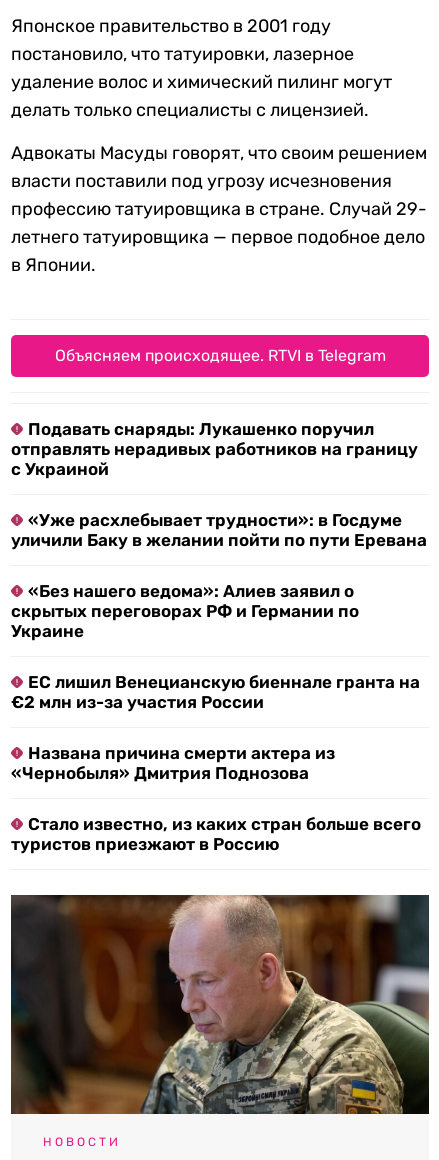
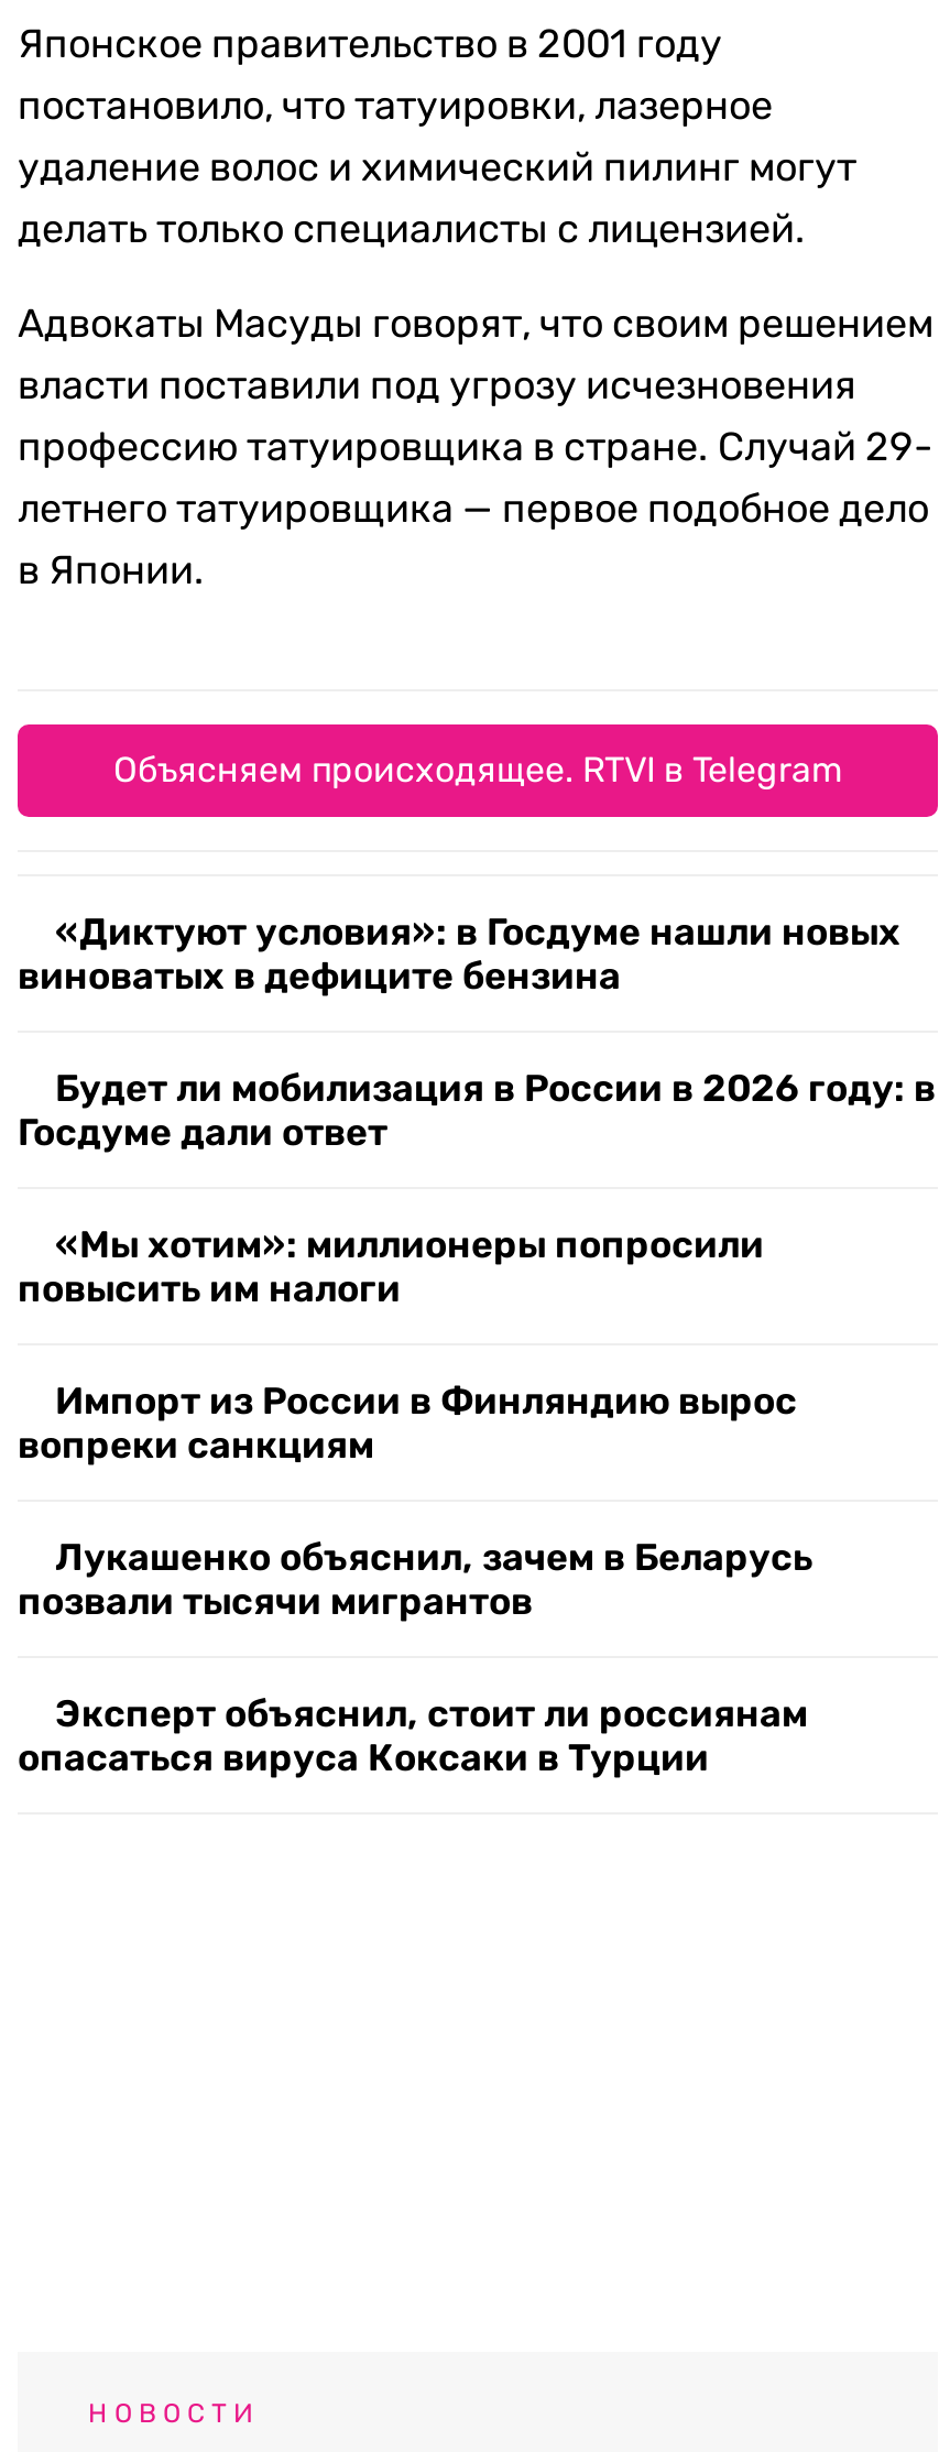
- Подавать снаряды: Лукашенко поручил
- отправлять нерадивых работников на границу
- с Украиной
+ «Диктуют условия»: в Госдуме нашли новых
+ виноватых в дефиците бензина

- «Уже расхлебывает трудности»: в Госдуме
- уличили Баку в желании пойти по пути Еревана
+ Будет ли мобилизация в России в 2026 году: в
+ Госдуме дали ответ

- «Без нашего ведома»: Алиев заявил о
- скрытых переговорах РФ и Германии по
- Украине
+ «Мы хотим»: миллионеры попросили
+ повысить им налоги

- ЕС лишил Венецианскую биеннале гранта на
- €2 млн из-за участия России
+ Импорт из России в Финляндию вырос
+ вопреки санкциям

- Названа причина смерти актера из
- «Чернобыля» Дмитрия Поднозова
+ Лукашенко объяснил, зачем в Беларусь
+ позвали тысячи мигрантов

- Стало известно, из каких стран больше всего
- туристов приезжают в Россию
+ Эксперт объяснил, стоит ли россиянам
+ опасаться вируса Коксаки в Турции

- [image]
